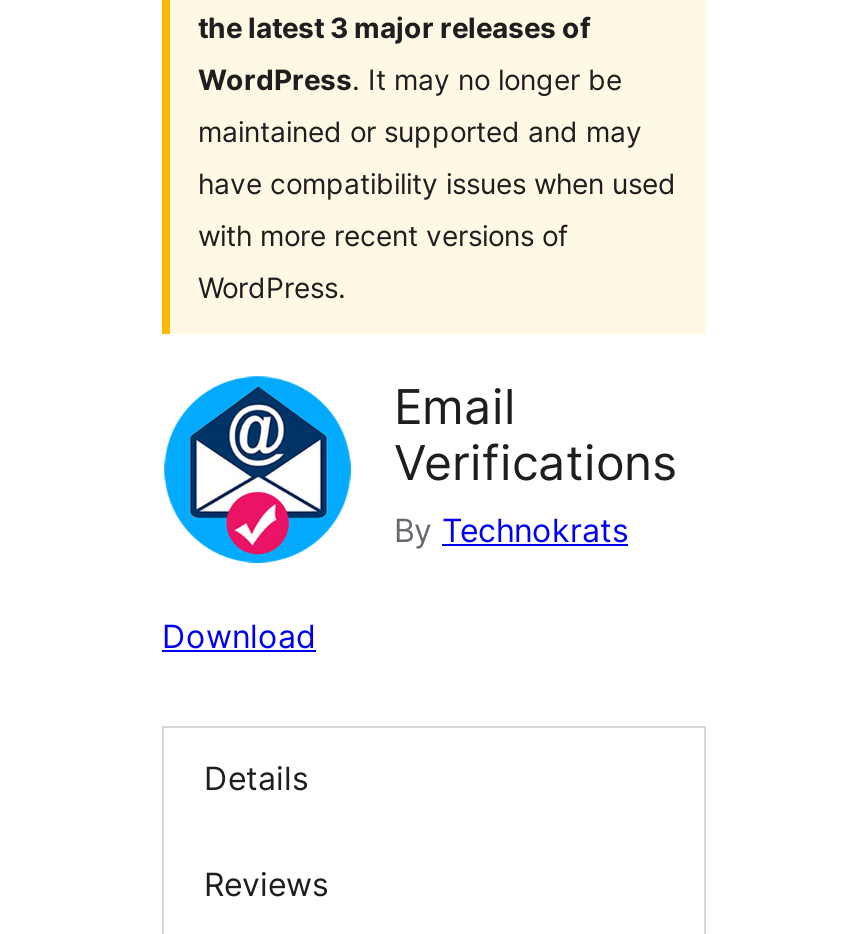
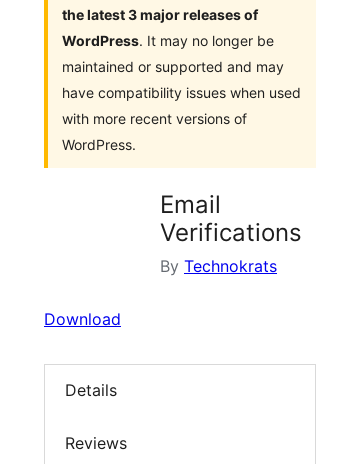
- [image]
